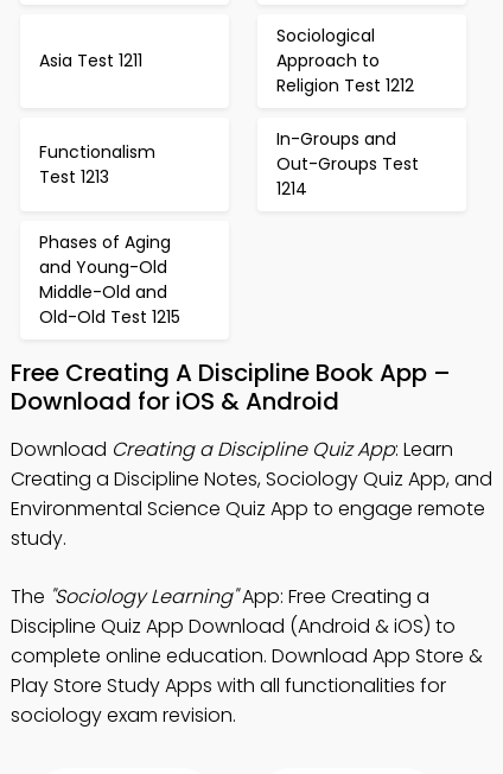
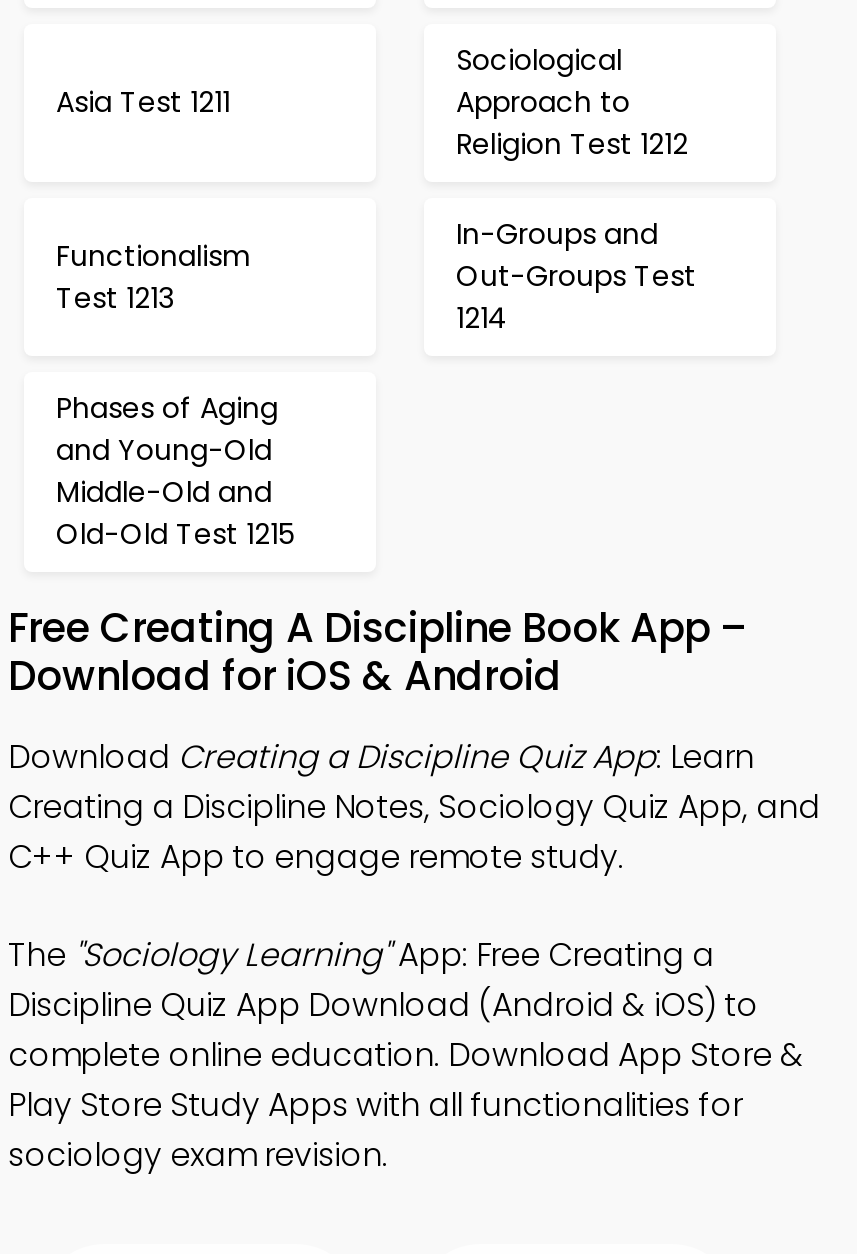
- Environmental Science Quiz App to engage remote
- study.
+ C++ Quiz App to engage remote study.
